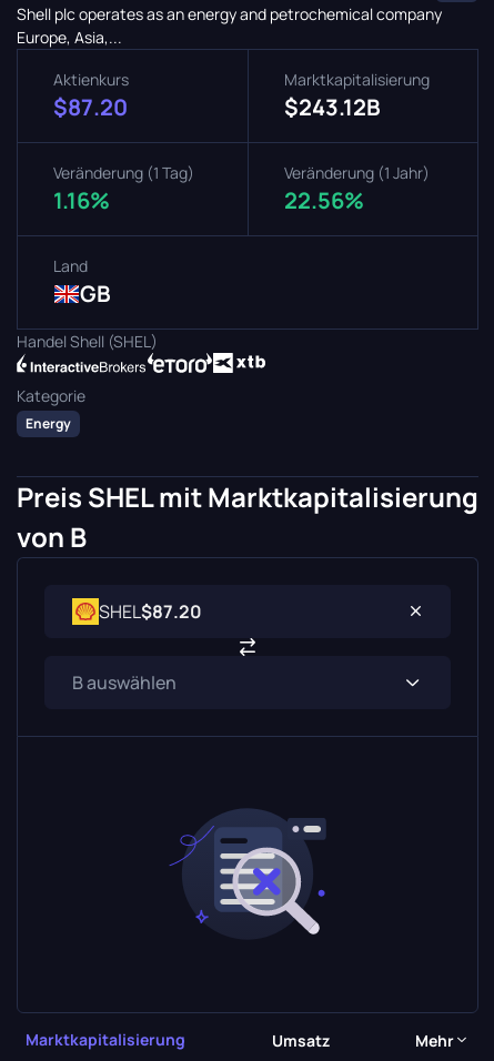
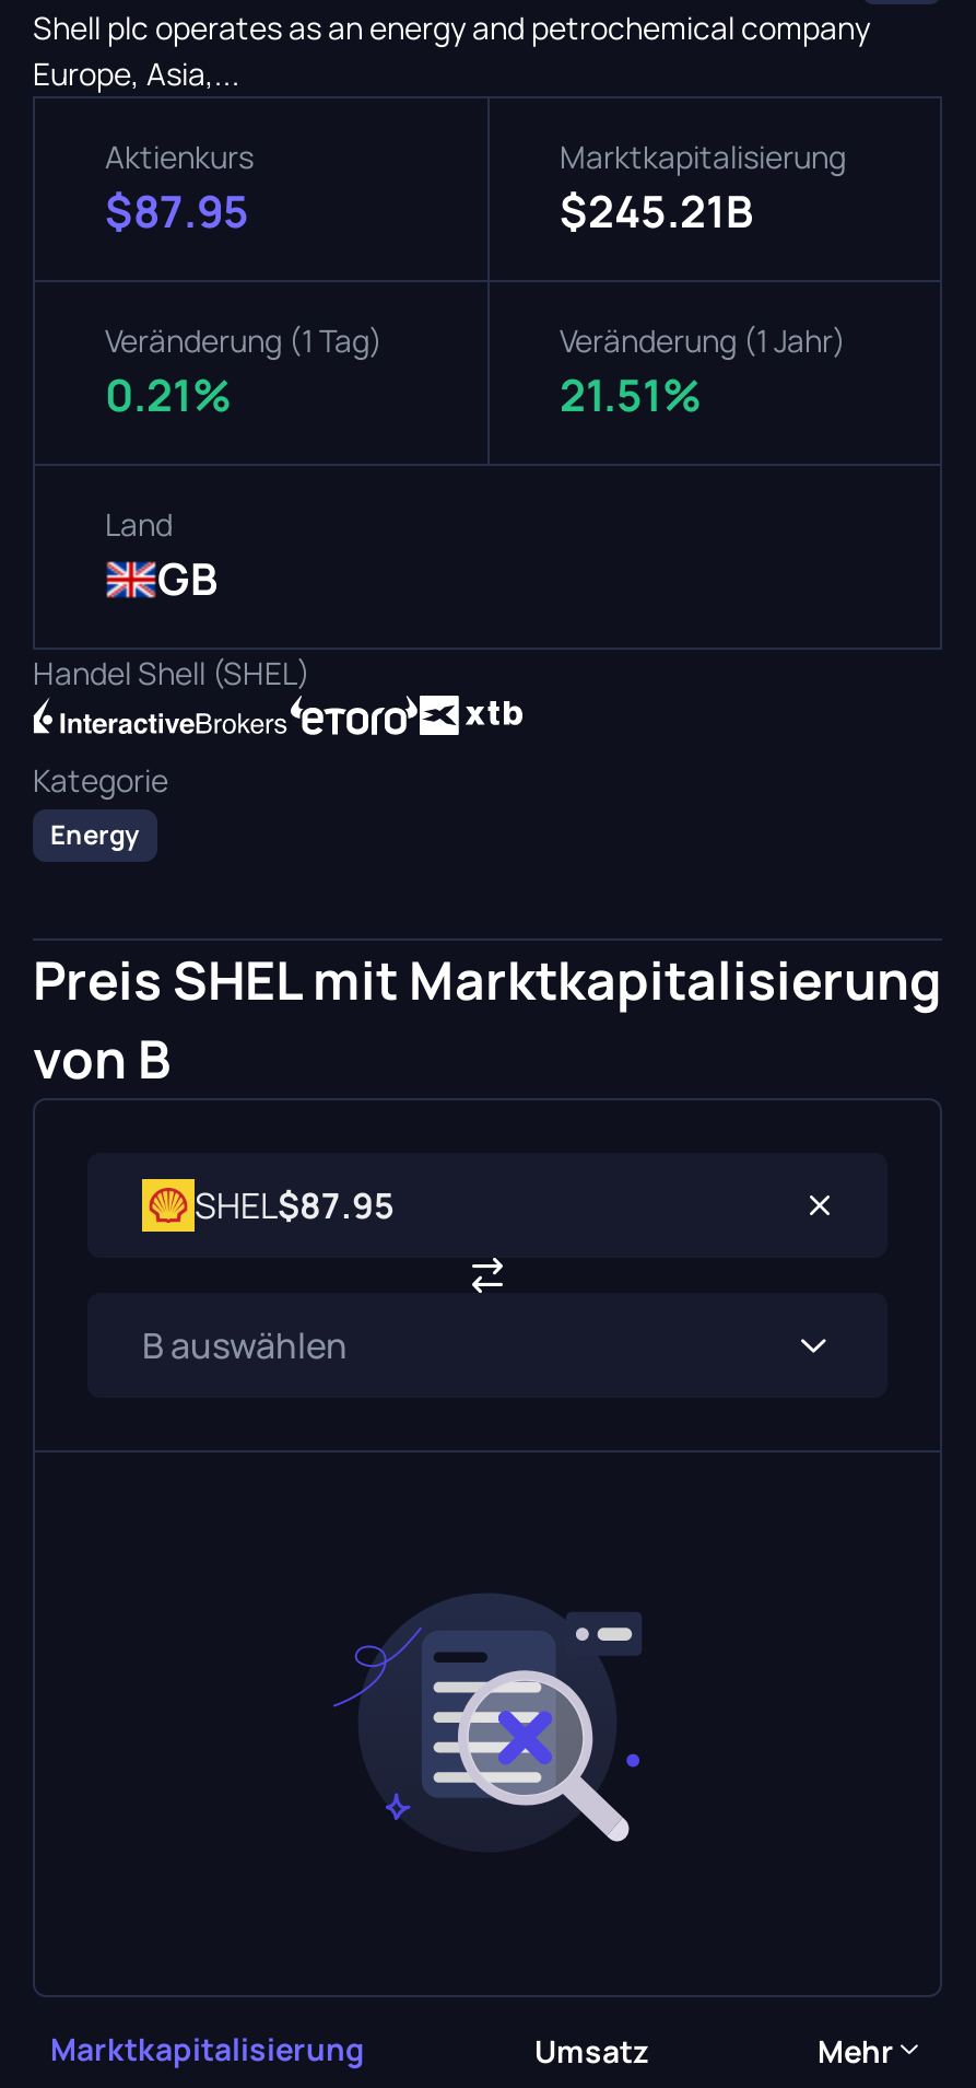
- $87.20
+ $87.95

- $243.12B
+ $245.21B

- 1.16%
+ 0.21%

- 22.56%
+ 21.51%

- SHEL$87.20
+ SHEL$87.95
